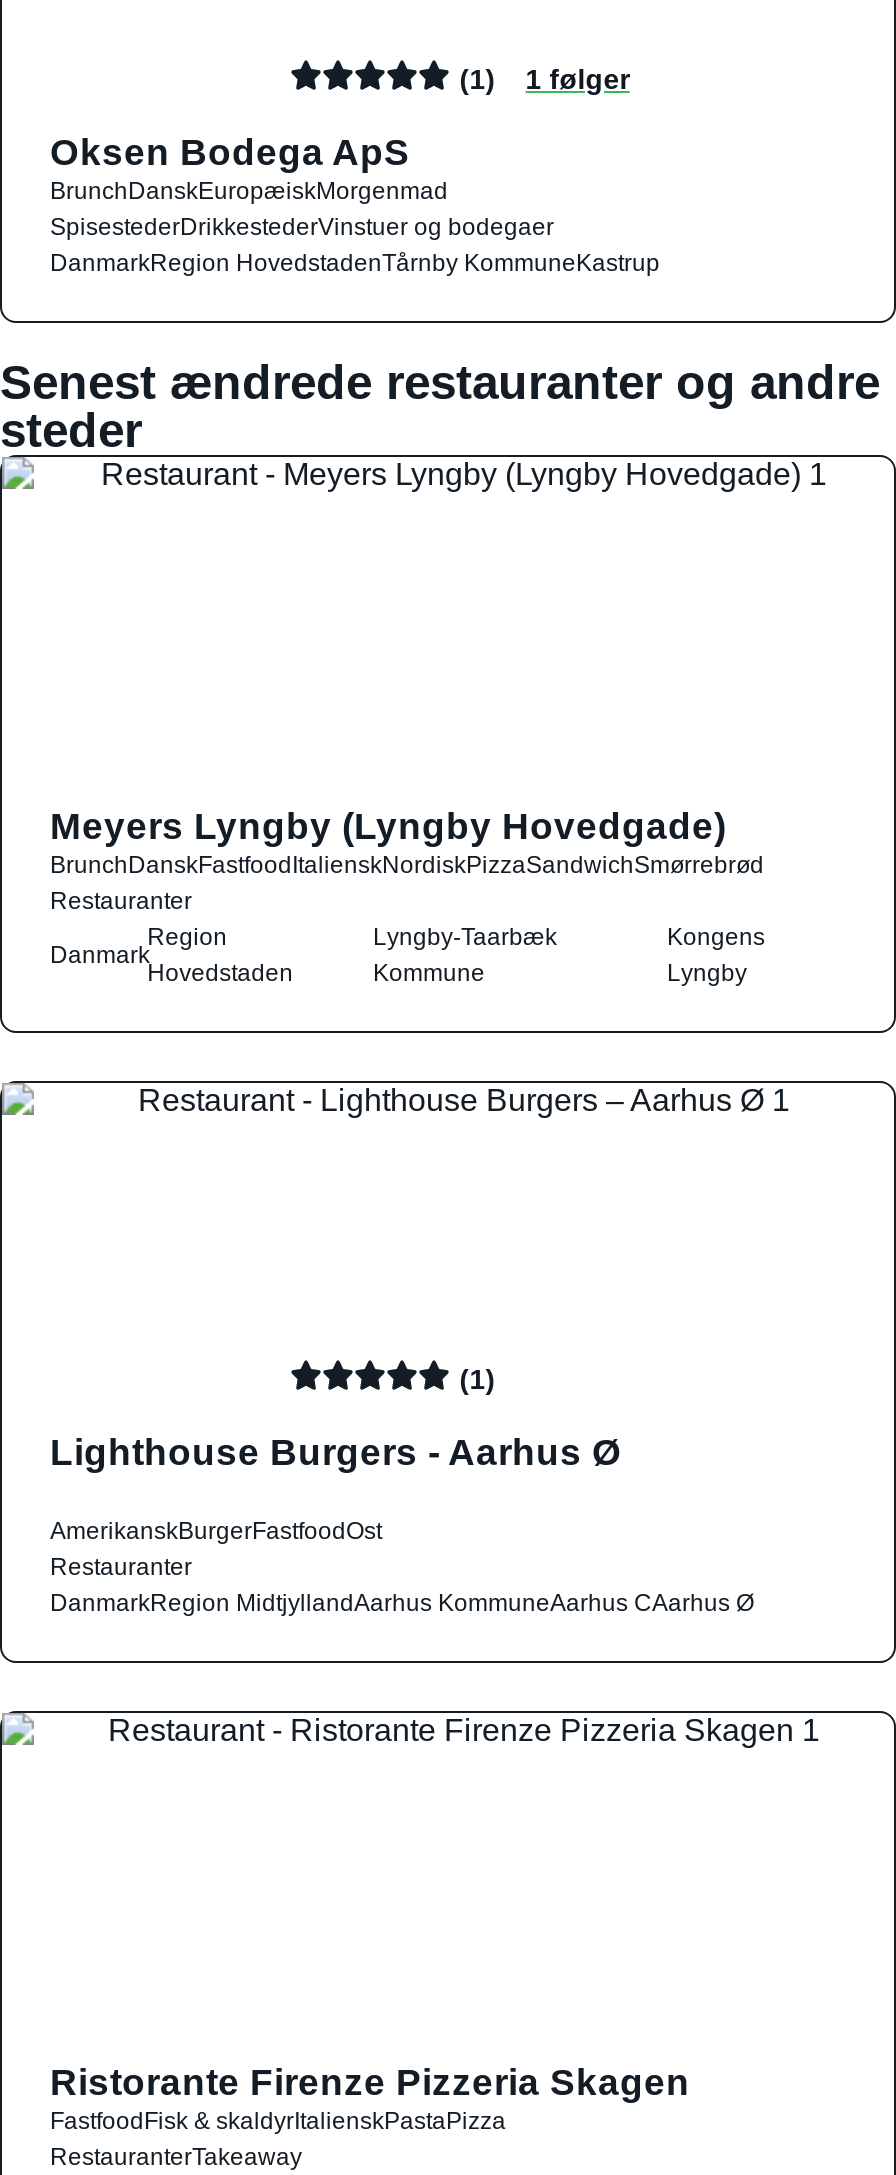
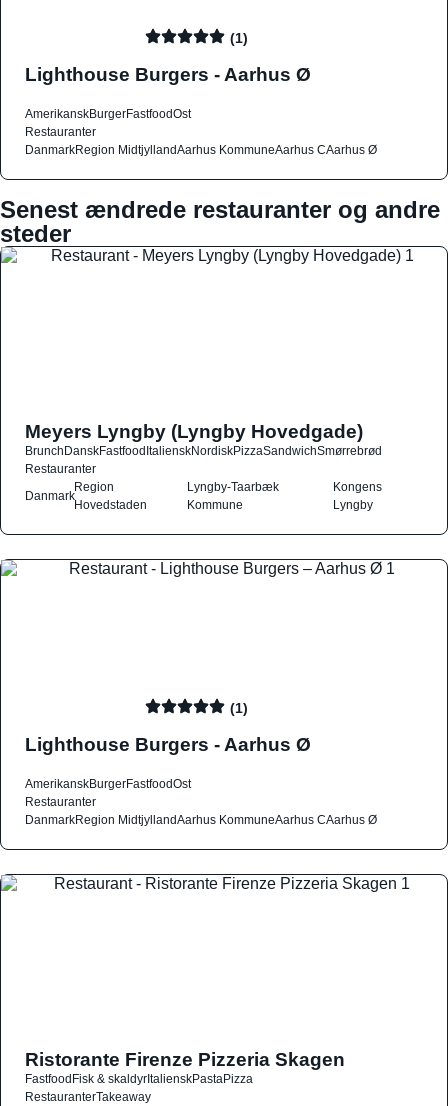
- 1 følger
+ Lighthouse Burgers - Aarhus Ø

- Oksen Bodega ApS
- BrunchDanskEuropæiskMorgenmad
- SpisestederDrikkestederVinstuer og bodegaer
- DanmarkRegion HovedstadenTårnby KommuneKastrup
+ AmerikanskBurgerFastfoodOst
+ Restauranter
+ DanmarkRegion MidtjyllandAarhus KommuneAarhus CAarhus Ø
